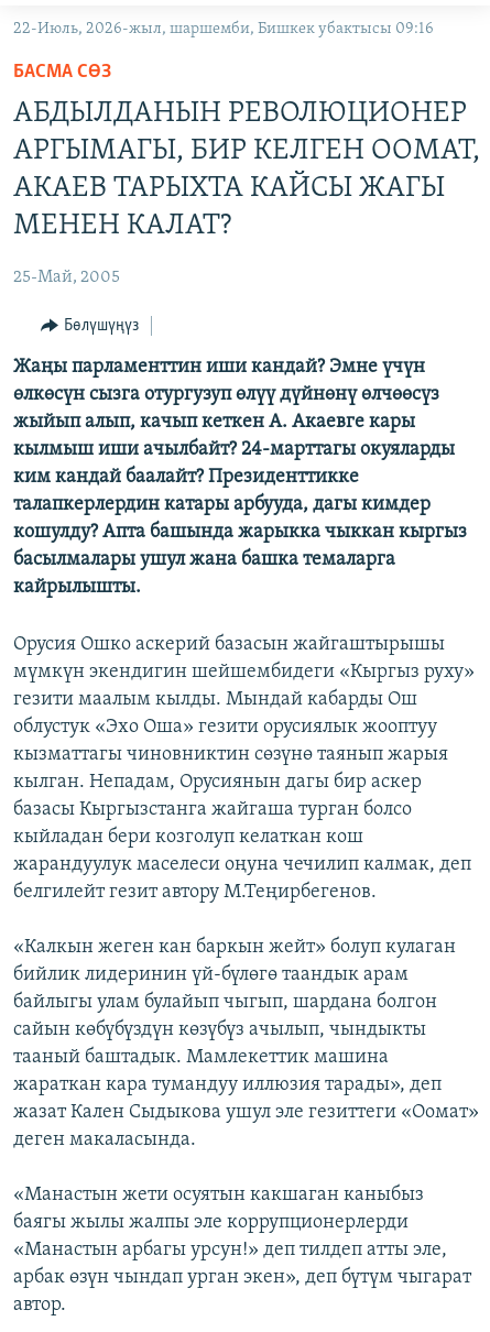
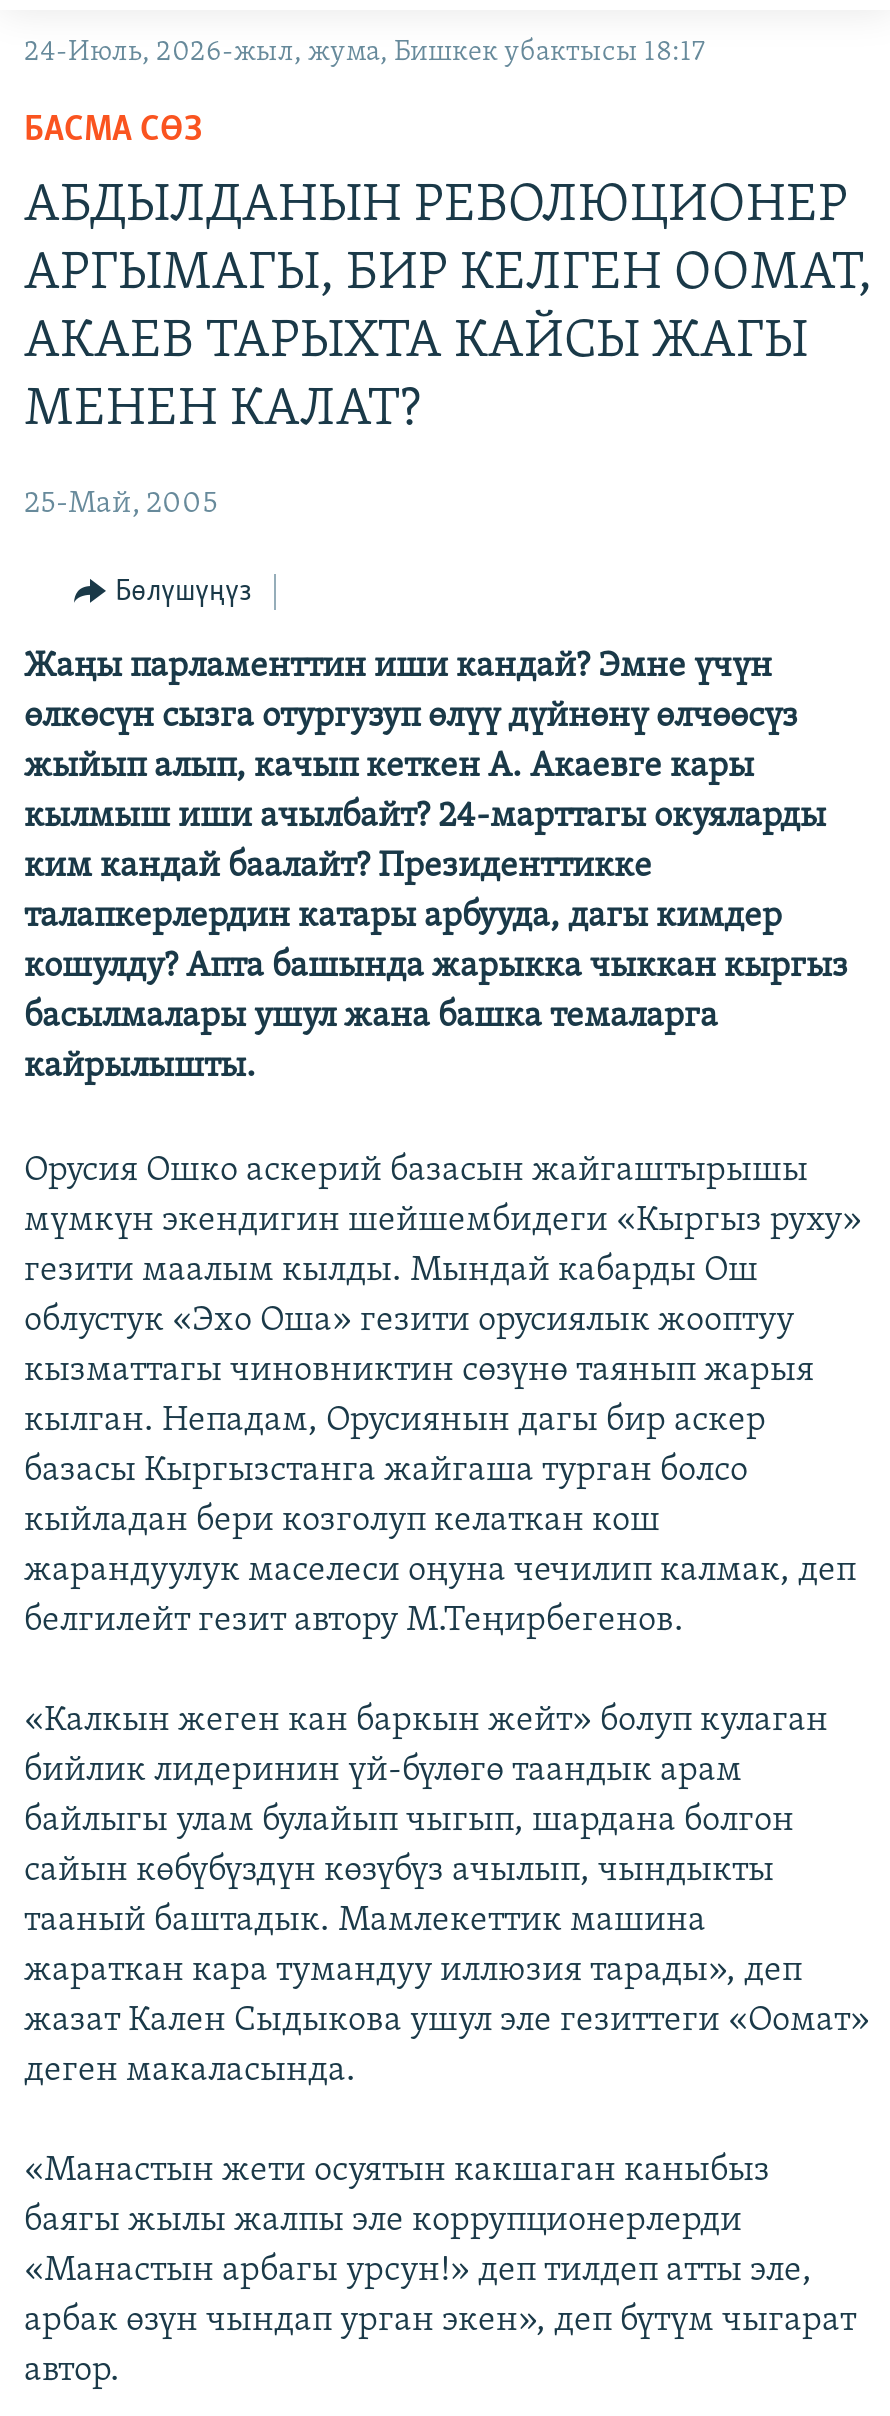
- 22-Июль, 2026-жыл, шаршемби, Бишкек убактысы 09:16
+ 24-Июль, 2026-жыл, жума, Бишкек убактысы 18:17
